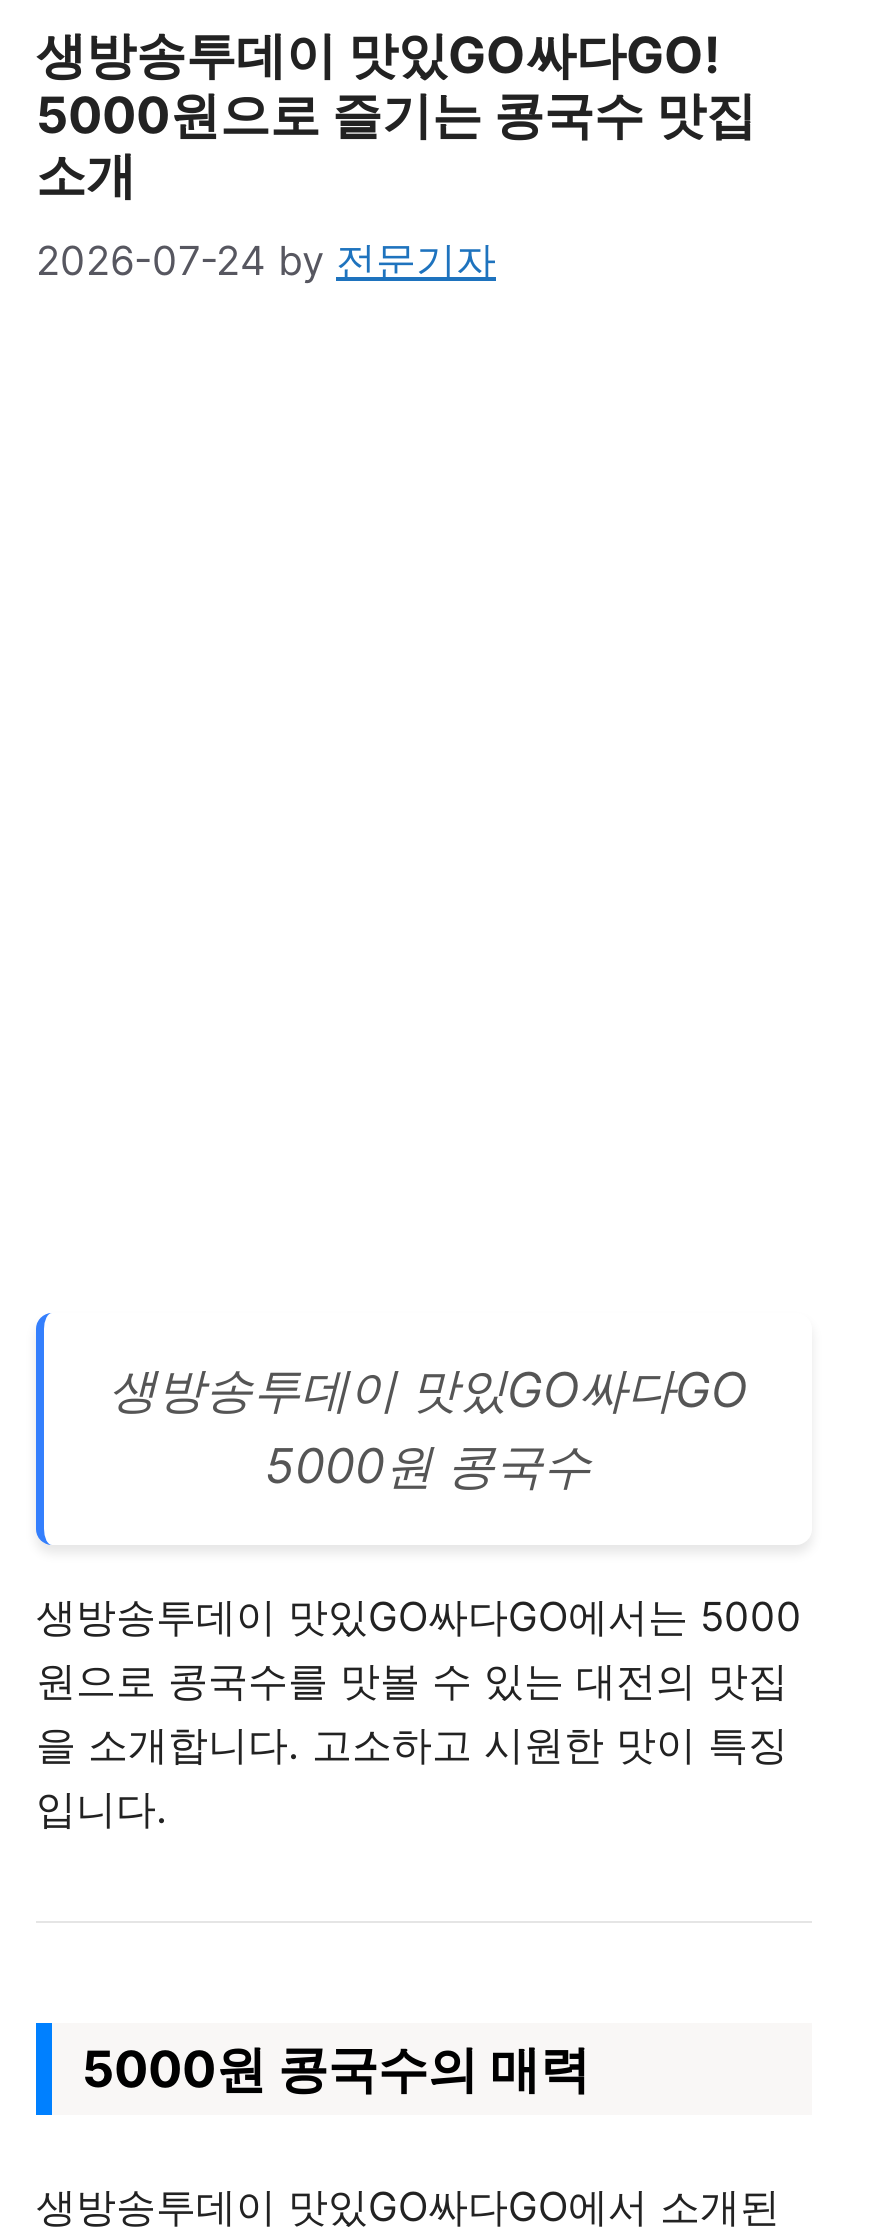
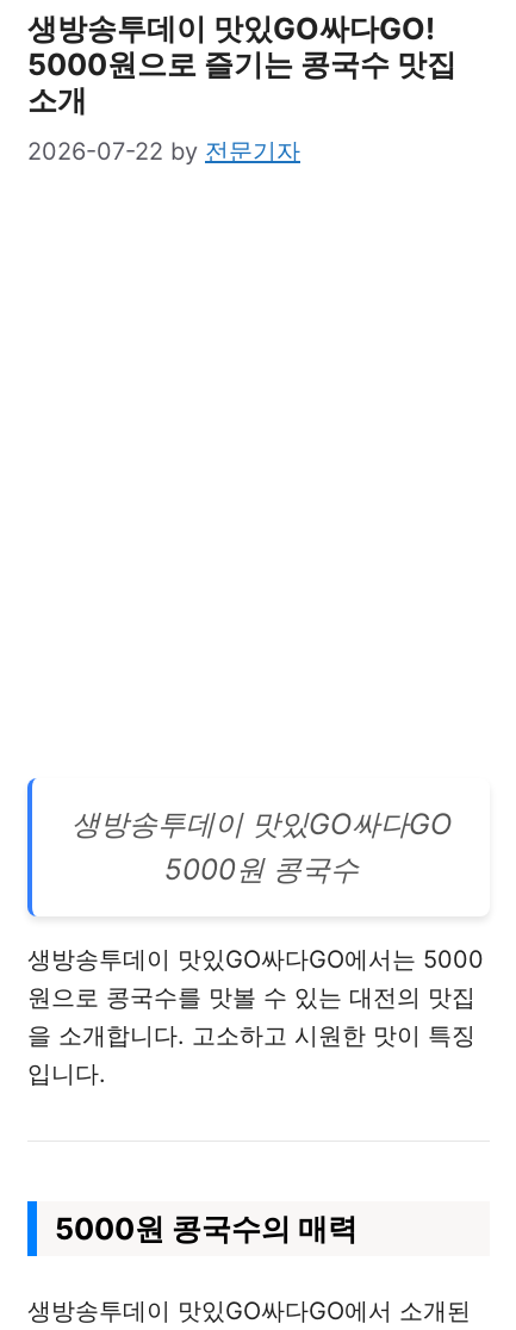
- 2026-07-24 by 전문기자
+ 2026-07-22 by 전문기자
